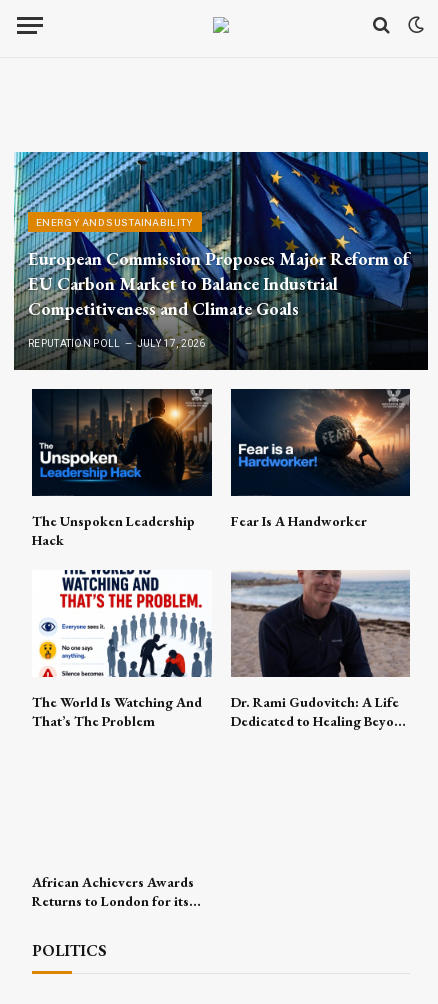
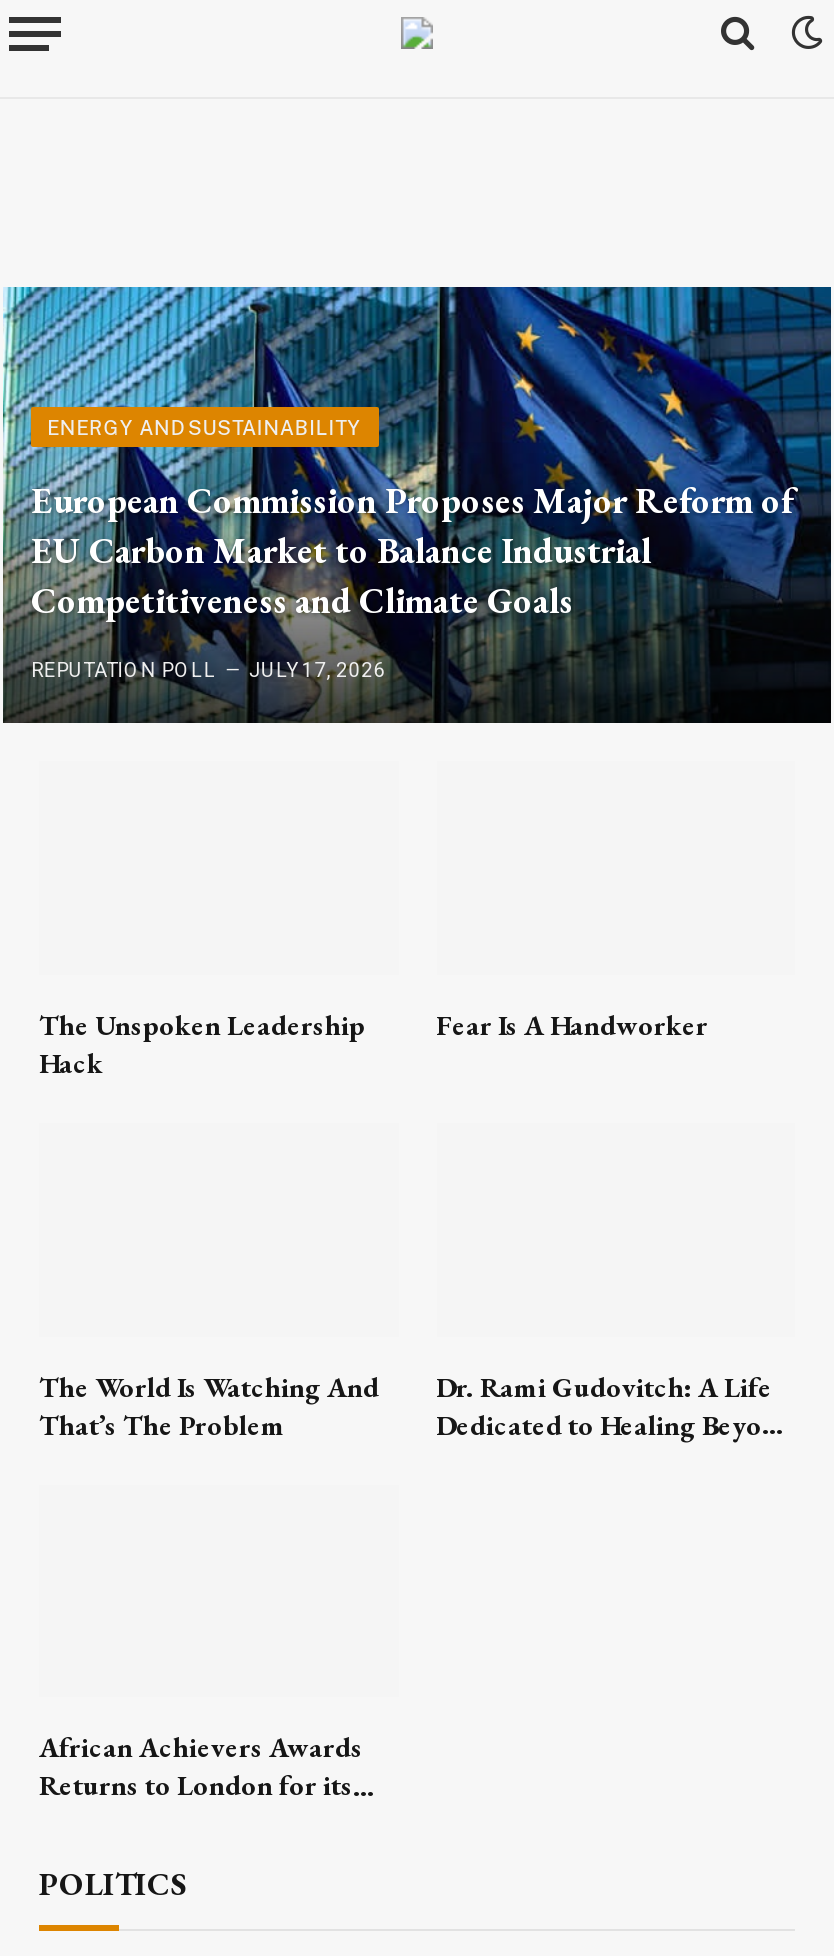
- [image]

- [image]

- [image]

- [image]
